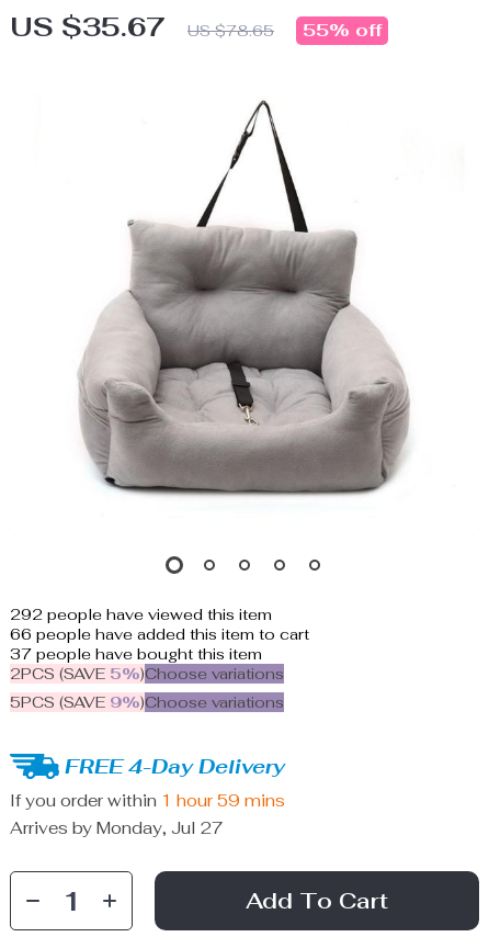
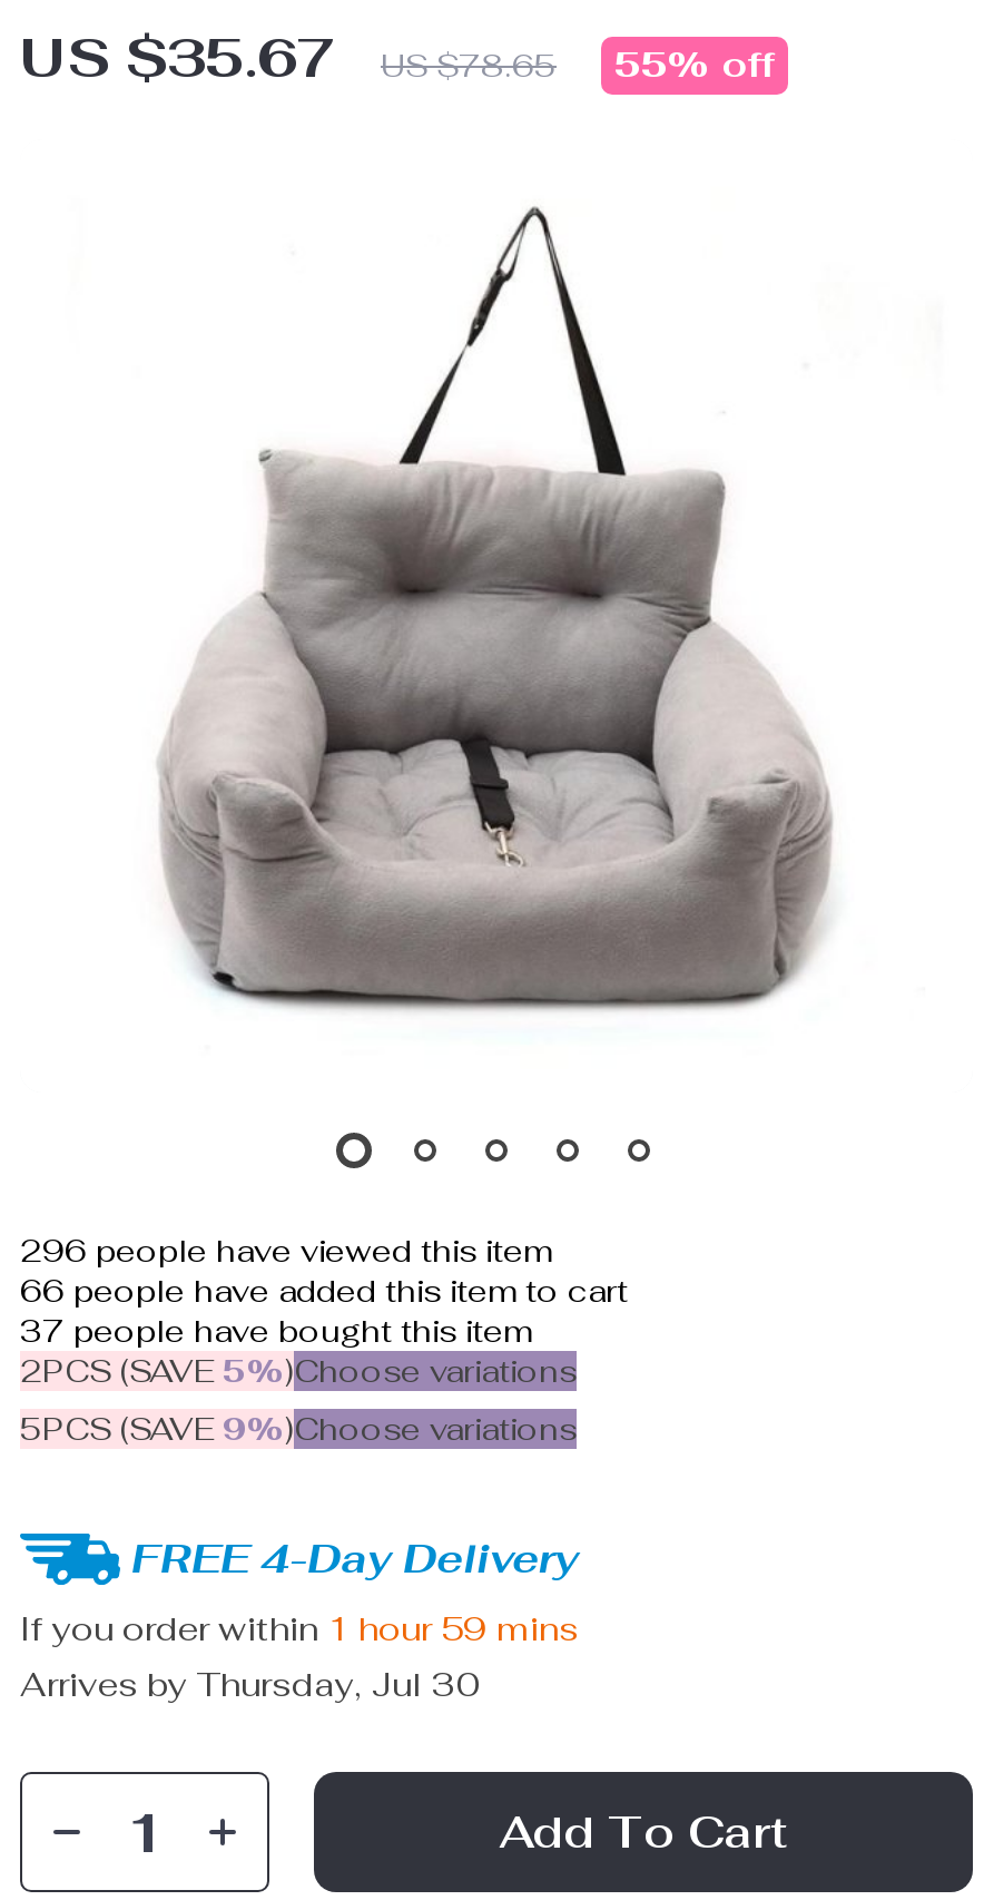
- 292 people have viewed this item
+ 296 people have viewed this item

- Arrives by Monday, Jul 27
+ Arrives by Thursday, Jul 30
